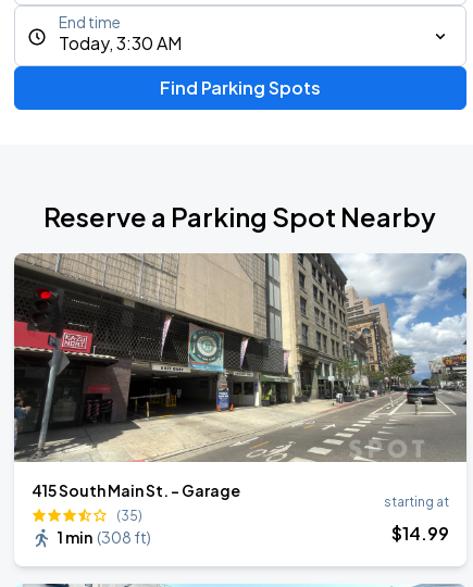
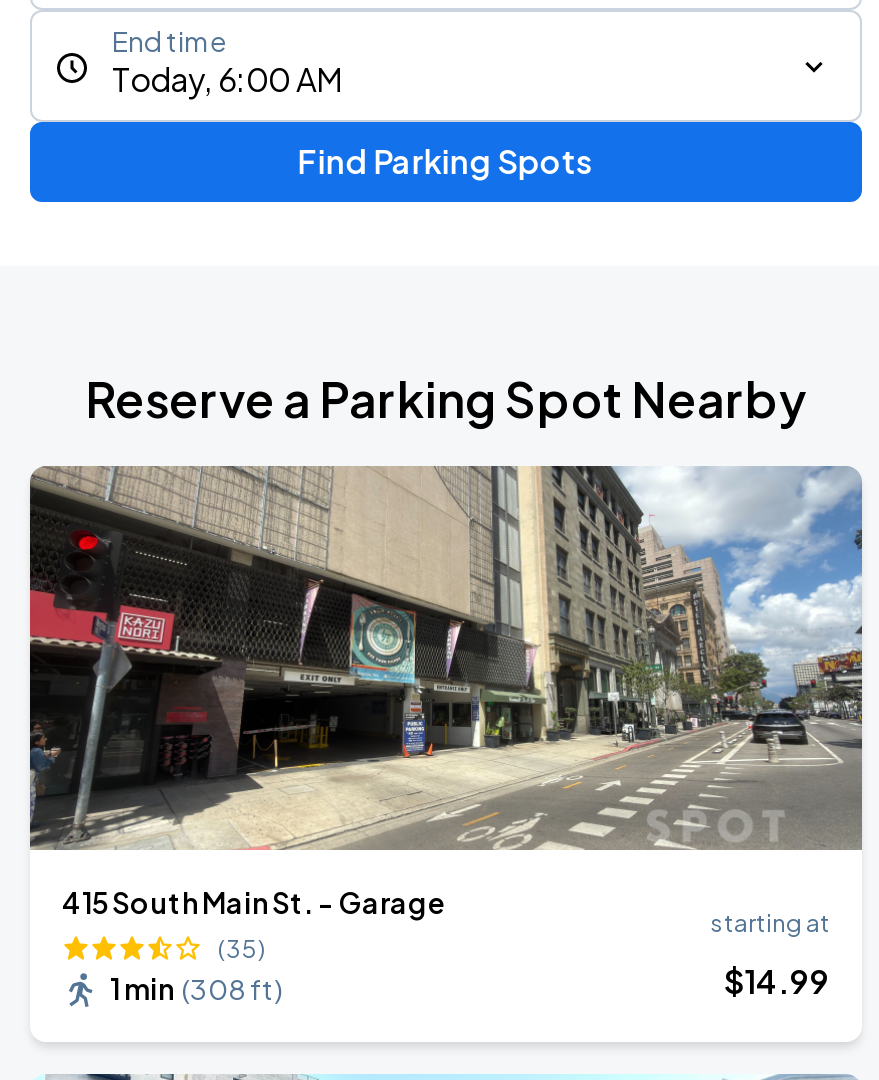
- Today, 3:30 AM
+ Today, 6:00 AM
